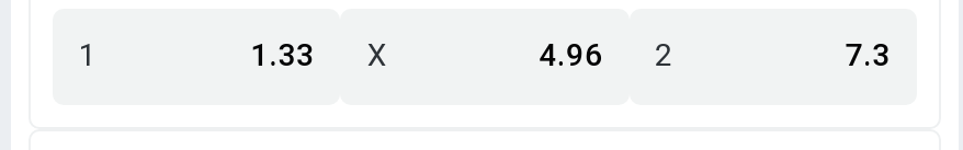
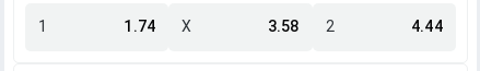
- 1.33 X
+ 1.74 X

- 4.96 2
+ 3.58 2

- 7.3
+ 4.44
